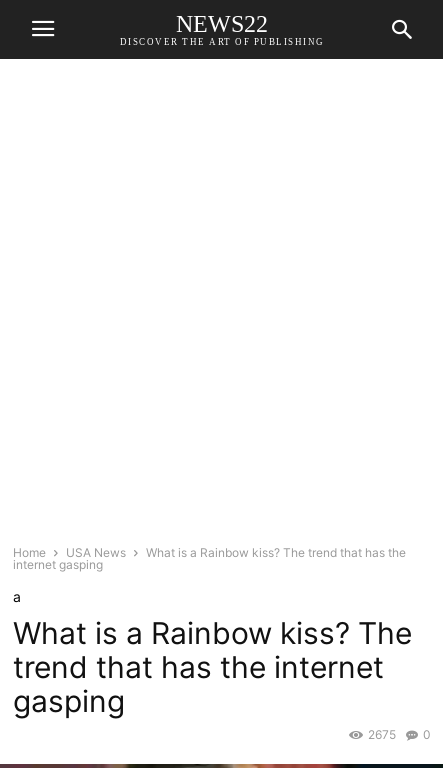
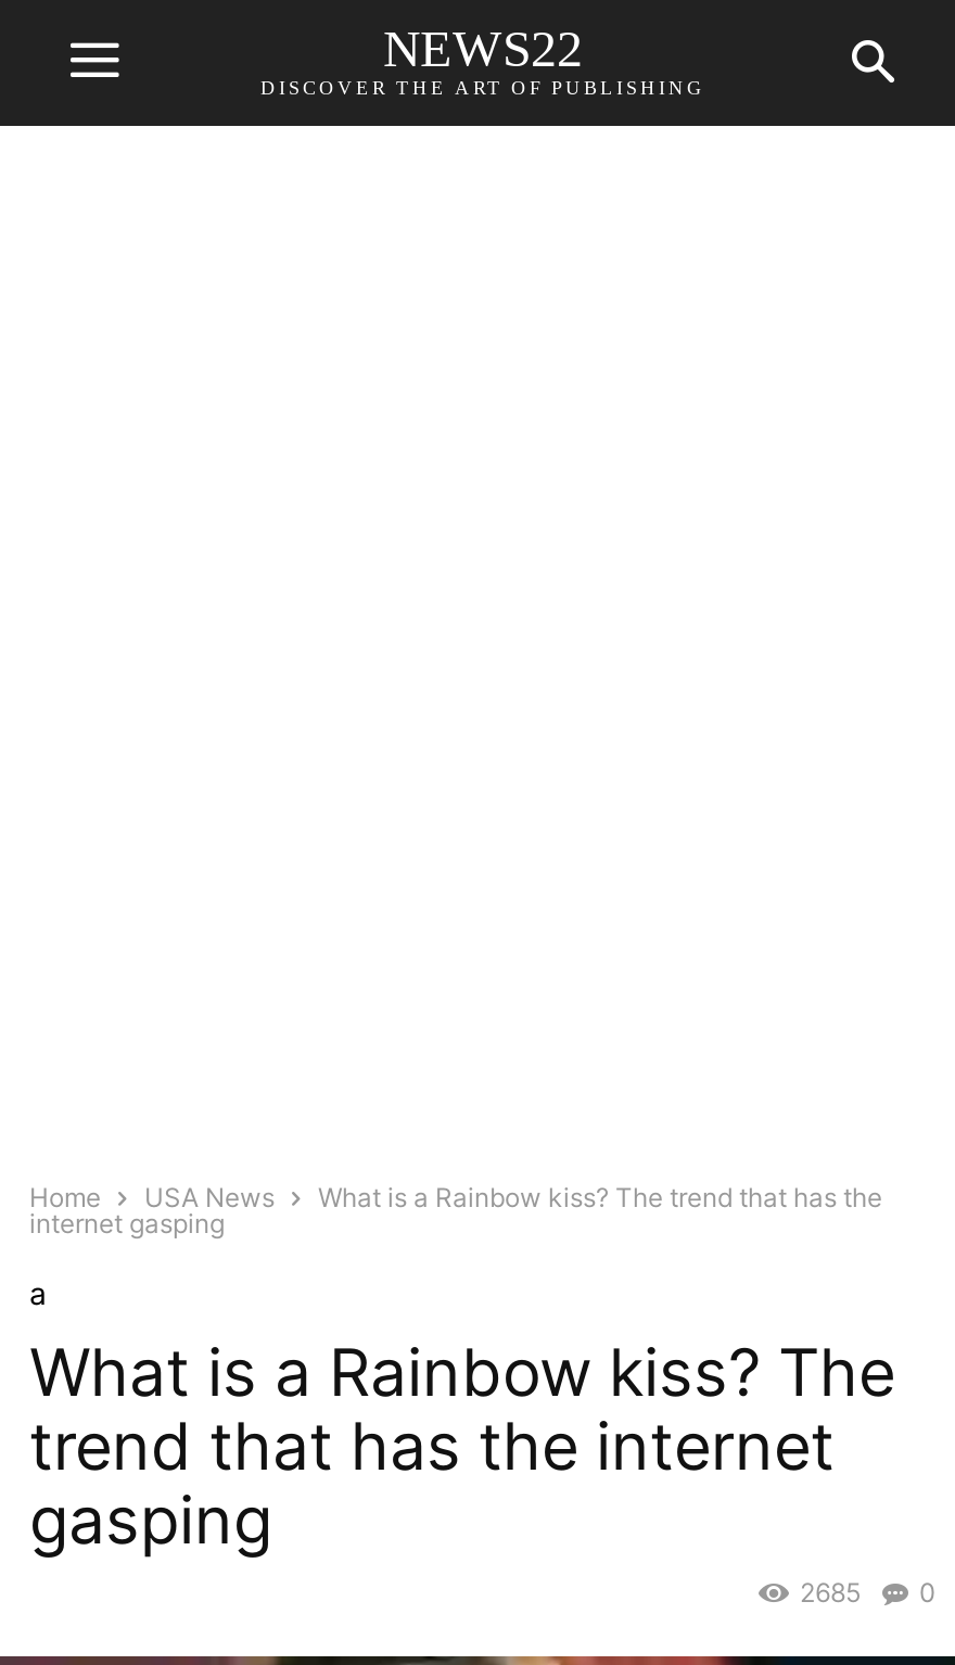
- 2675 0
+ 2685 0
